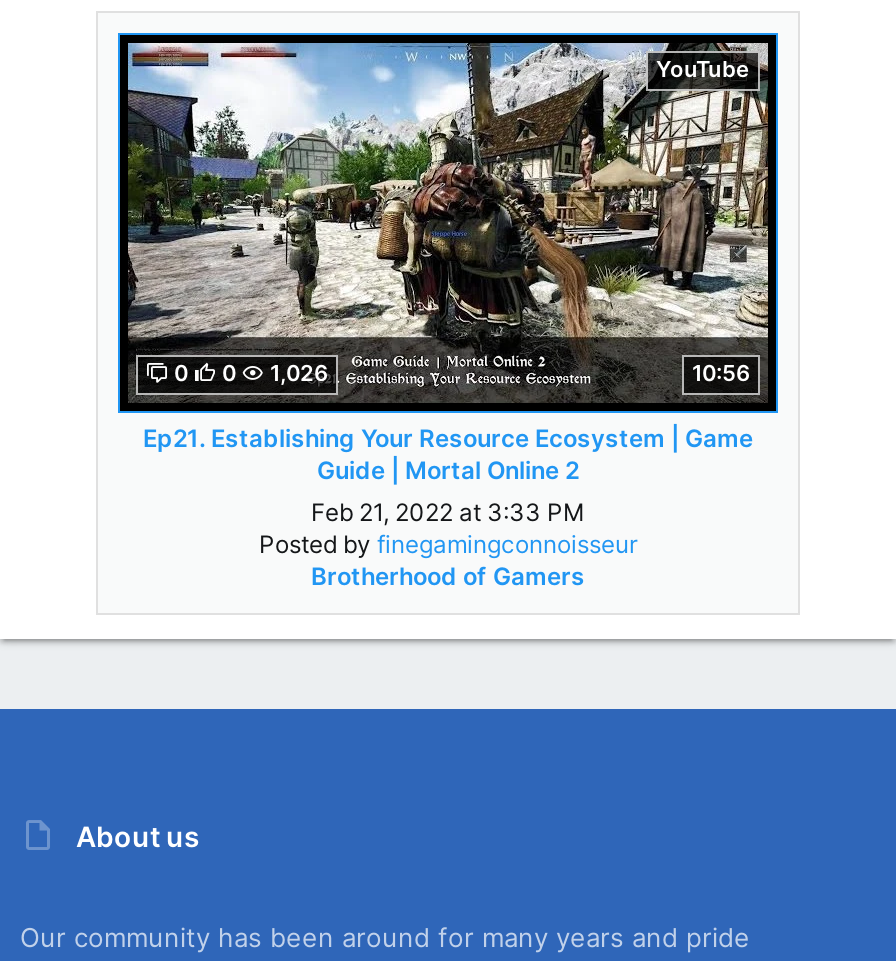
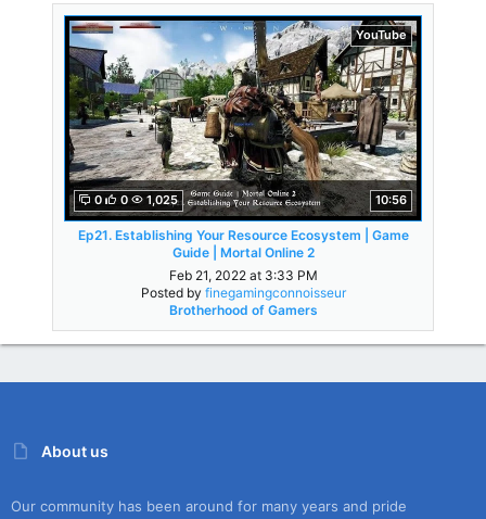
- 1,026
+ 1,025
